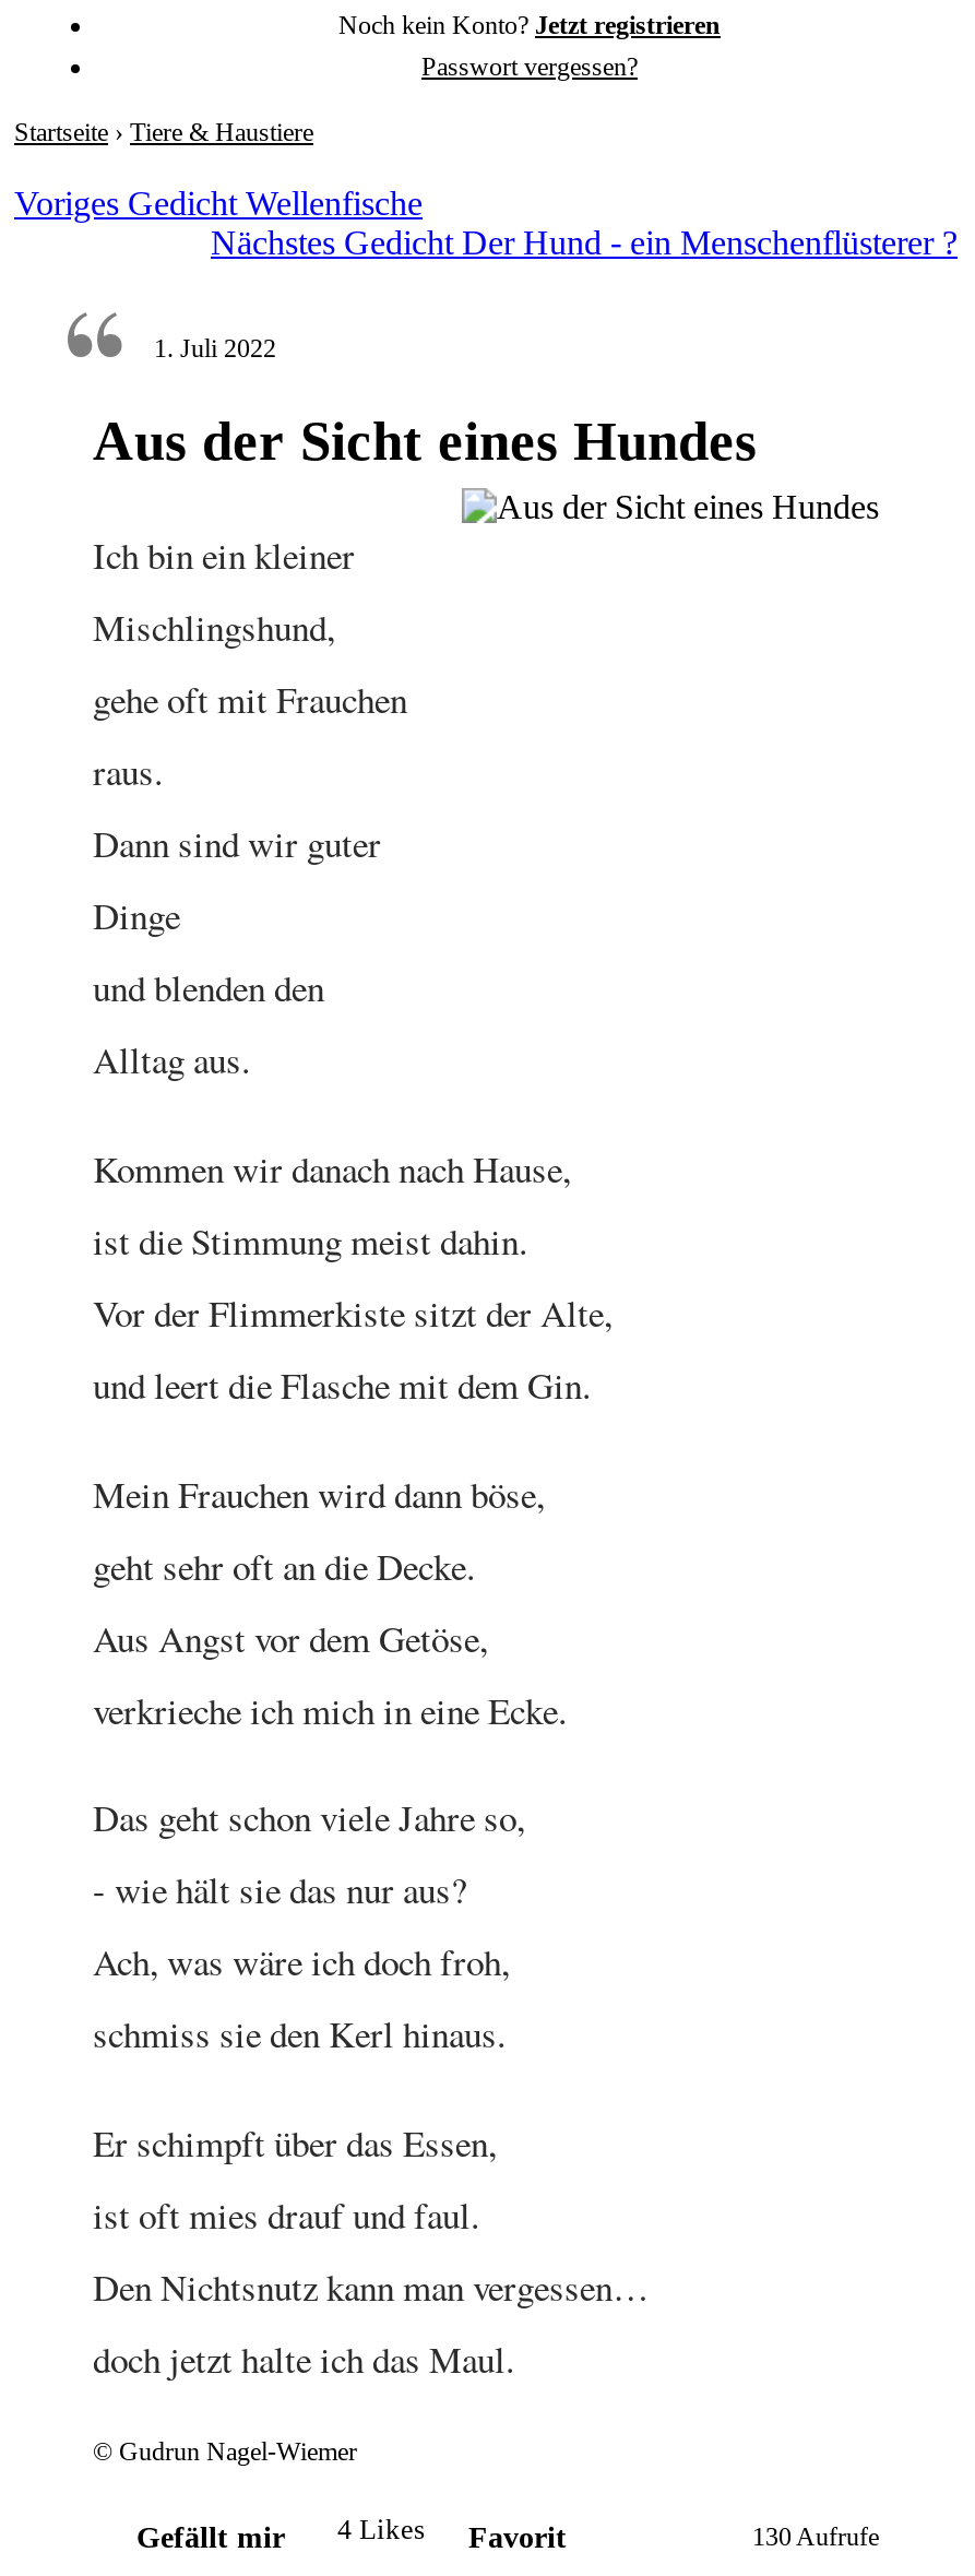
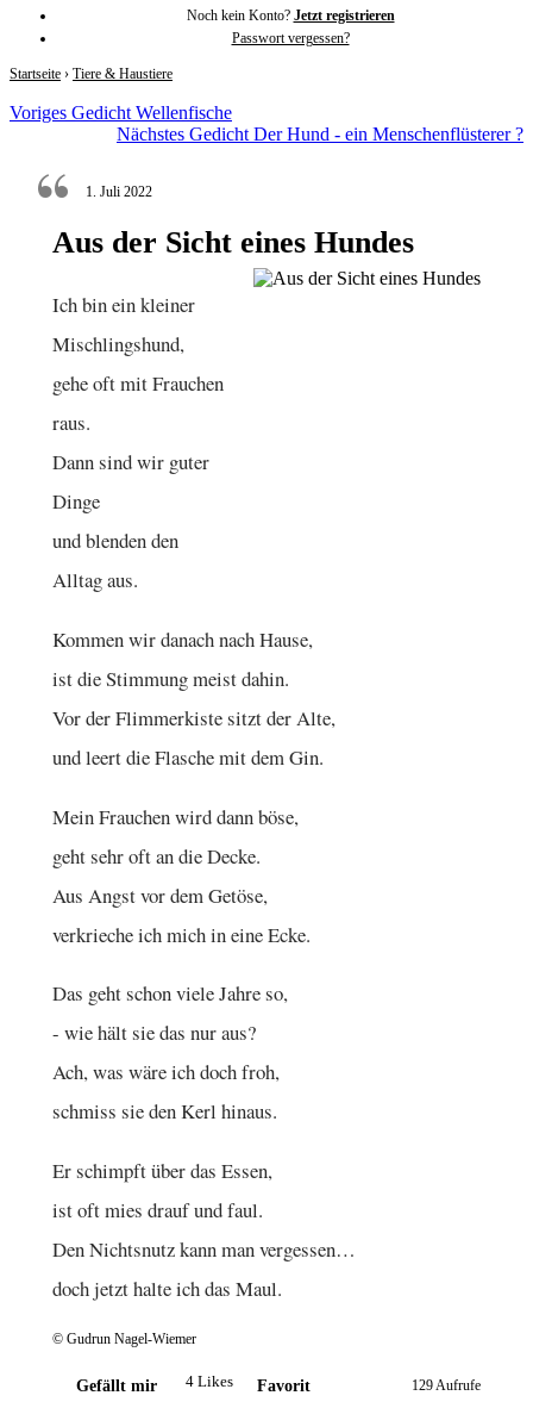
- 130 Aufrufe
+ 129 Aufrufe
